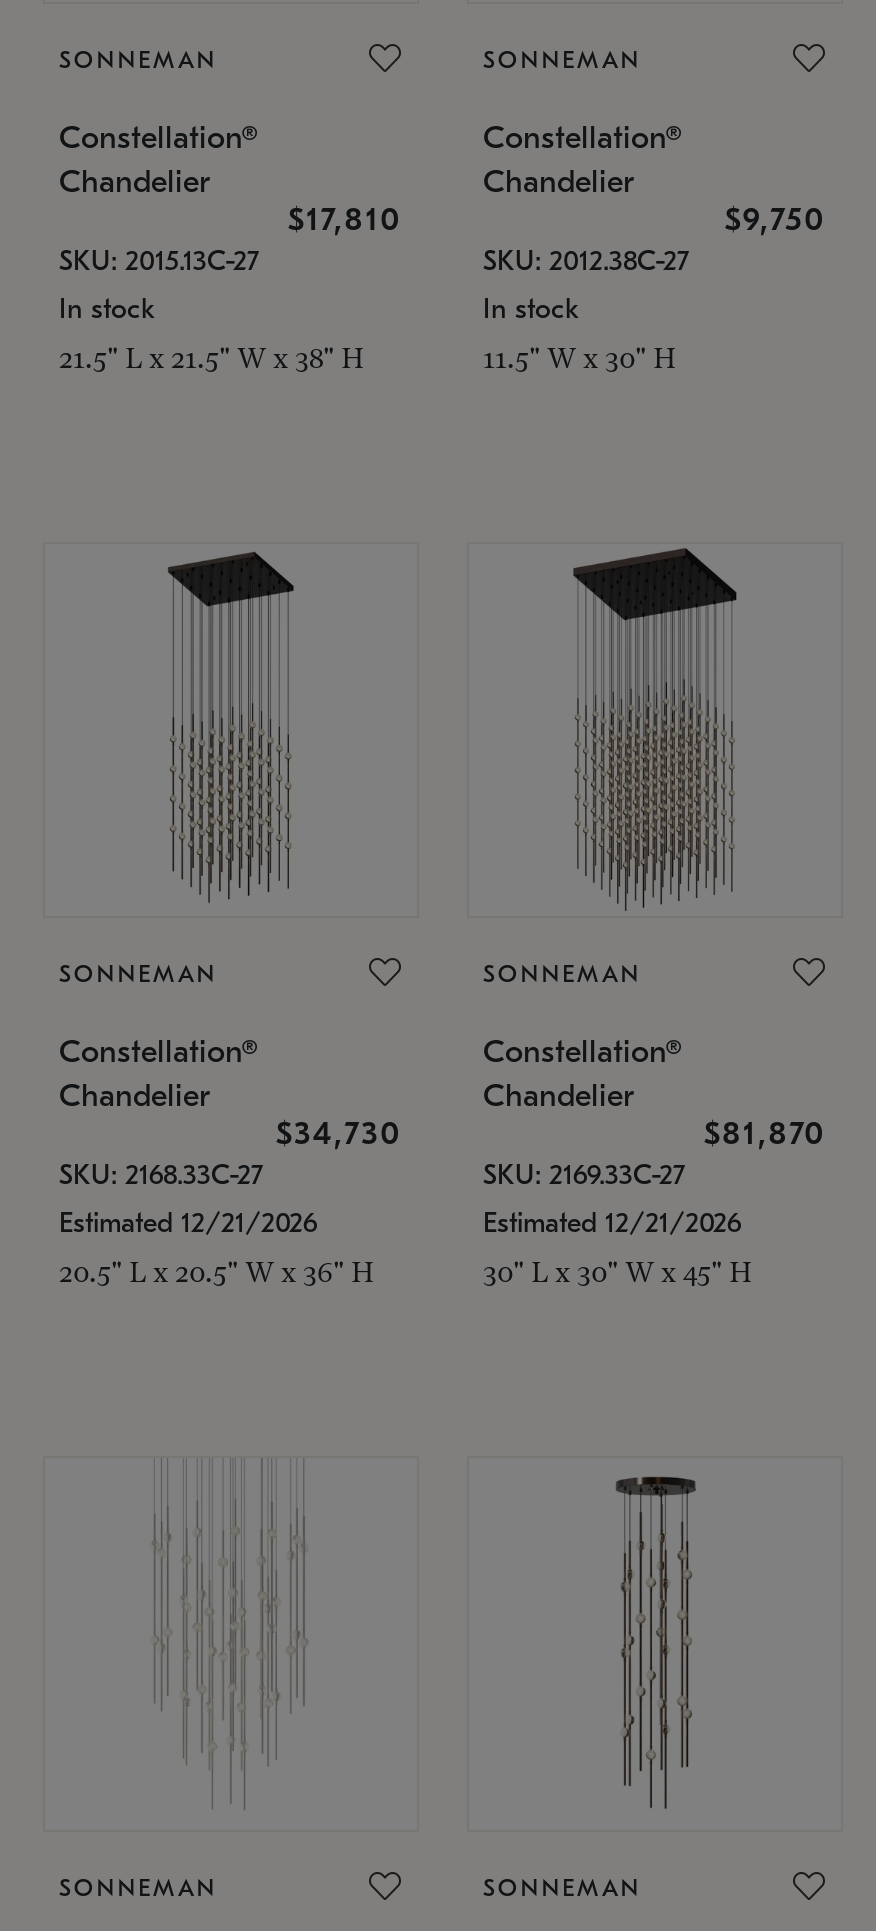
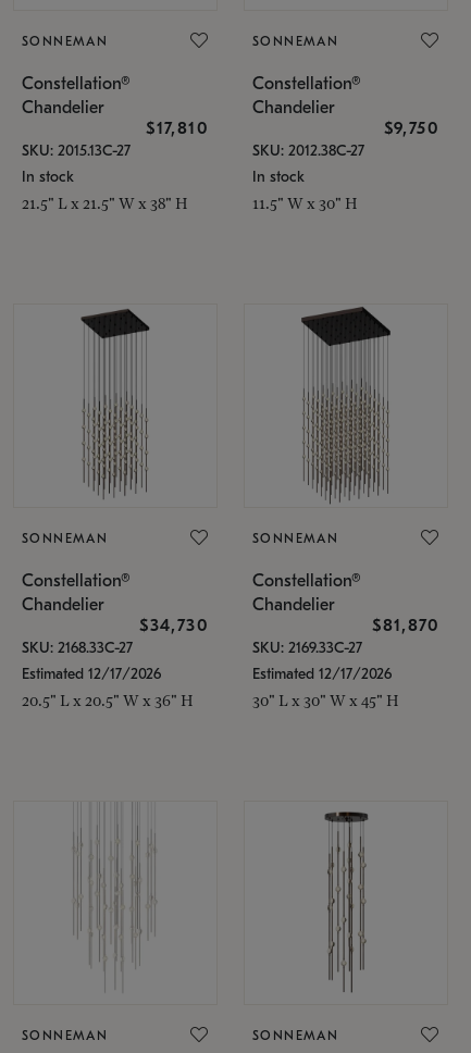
- Estimated 12/21/2026
+ Estimated 12/17/2026

- Estimated 12/21/2026
+ Estimated 12/17/2026
